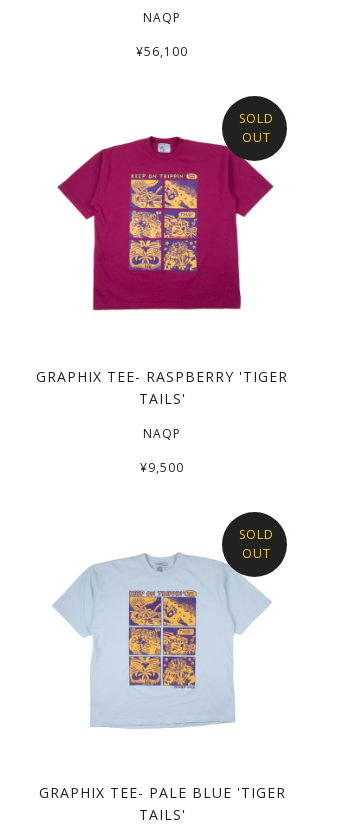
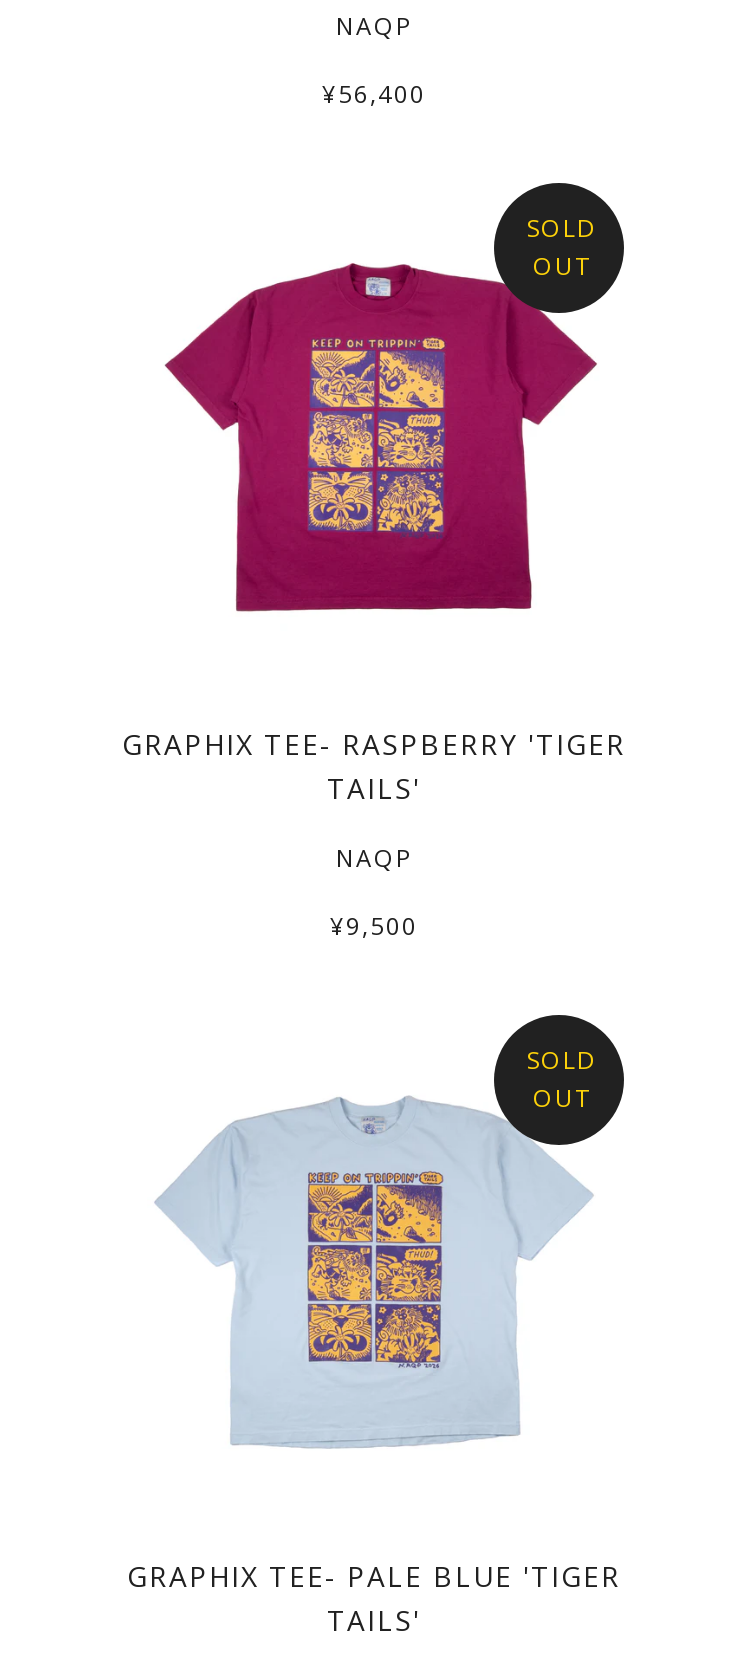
- ¥56,100
+ ¥56,400
